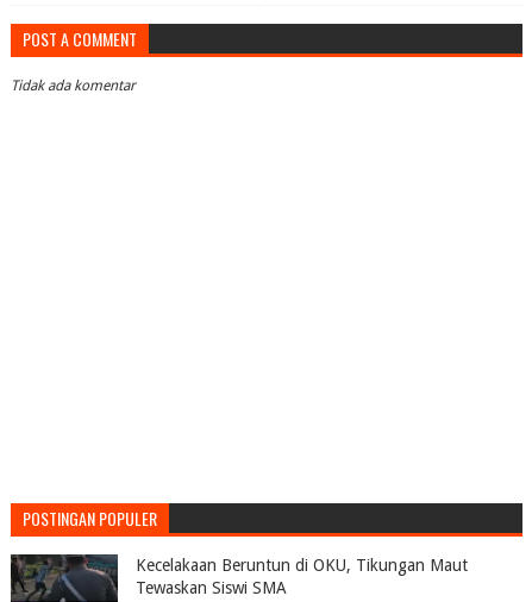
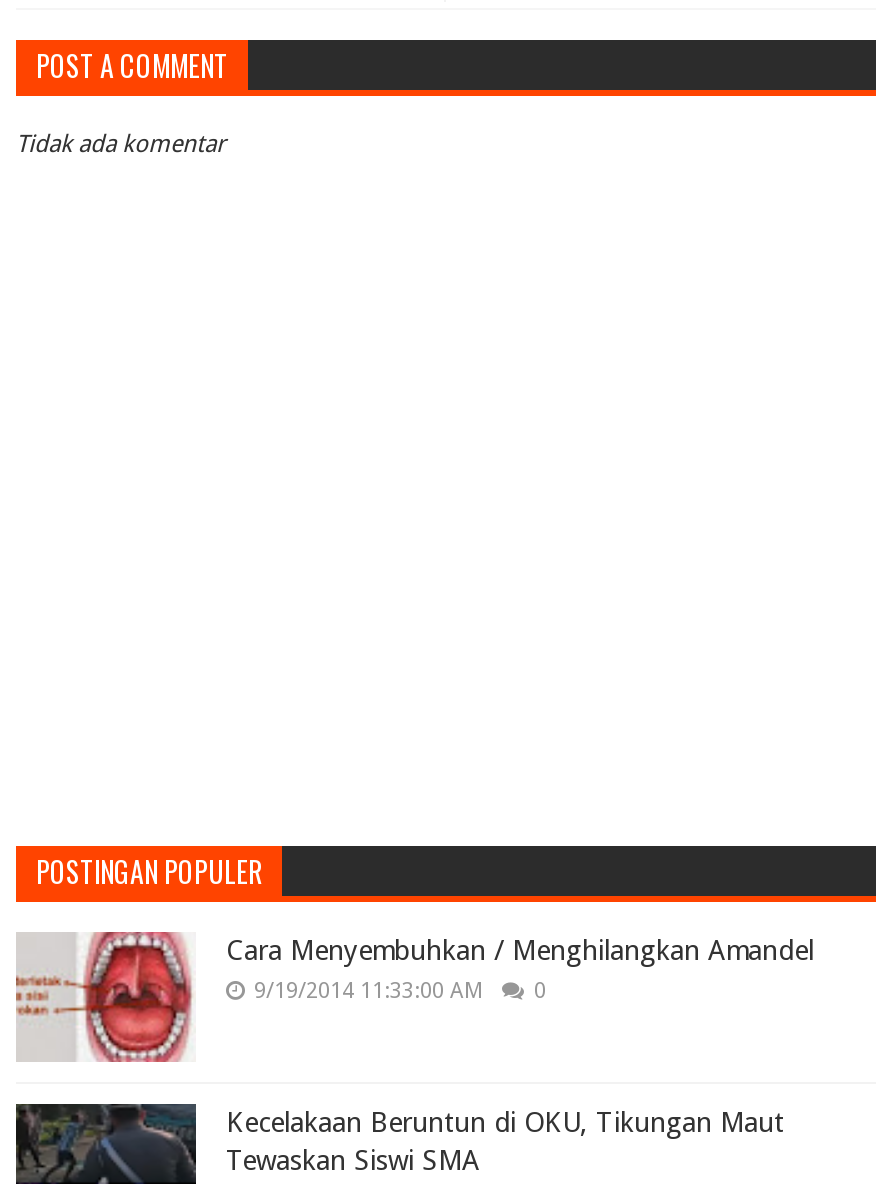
+ [image]
+ Cara Menyembuhkan / Menghilangkan Amandel
+ 9/19/2014 11:33:00 AM
+ 0
